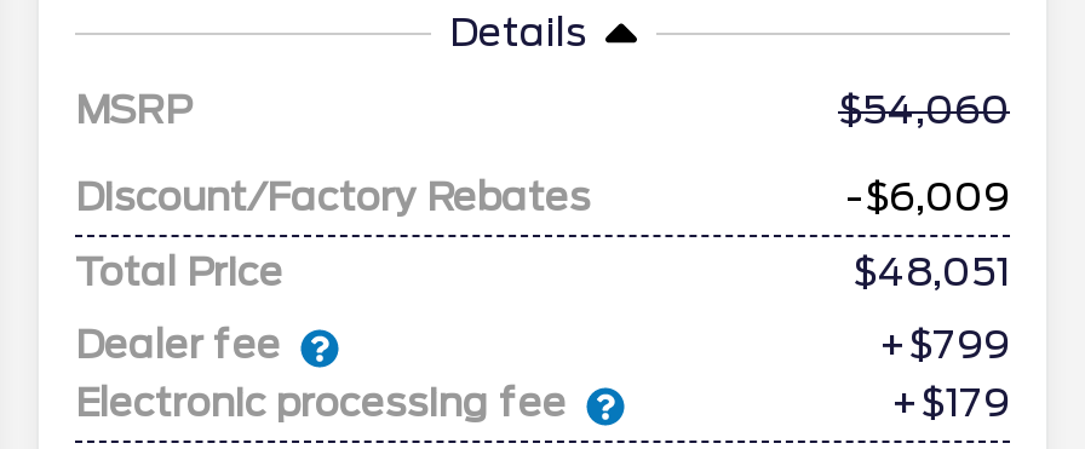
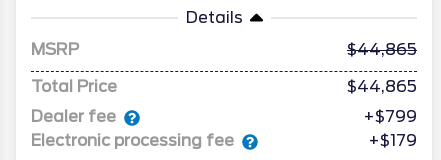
- 54,060
- Discount/Factory Rebates
- -$6,009
+ 44,865

- $48,051
+ $44,865
